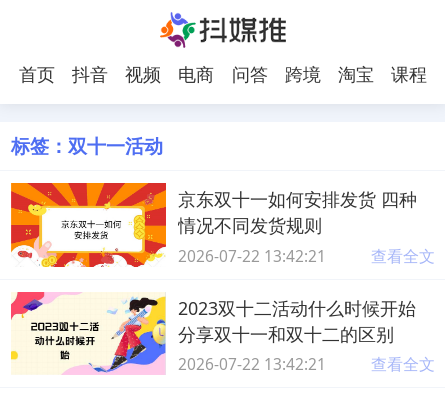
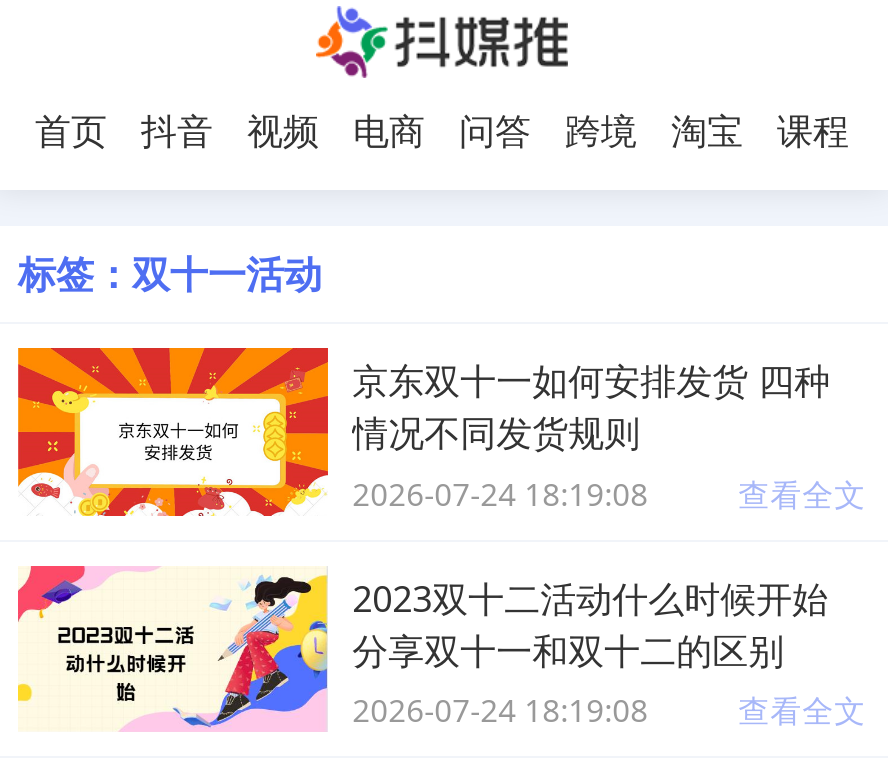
- 2026-07-22 13:42:21
+ 2026-07-24 18:19:08

- 2026-07-22 13:42:21
+ 2026-07-24 18:19:08
